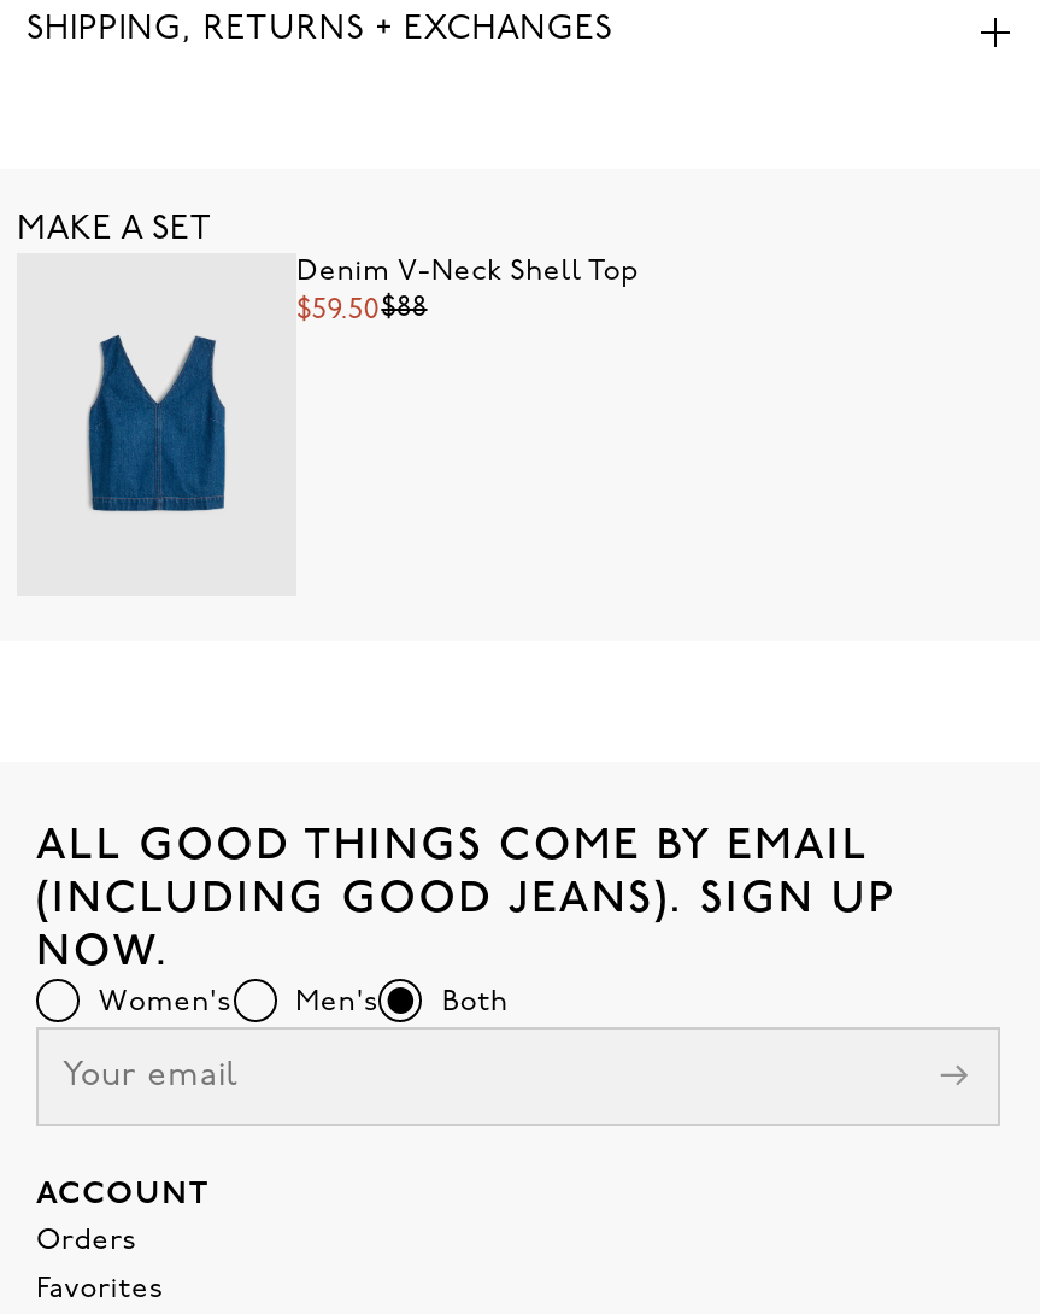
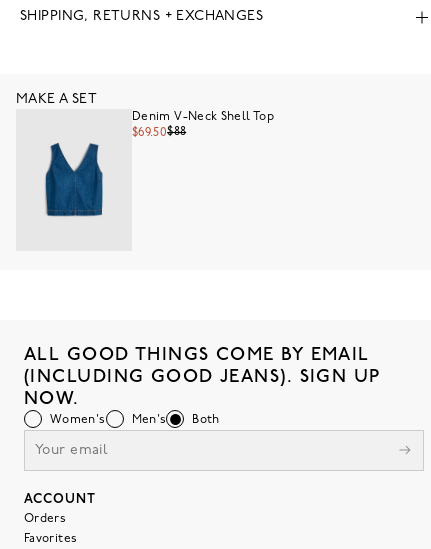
- $59.50$88
+ $69.50$88
